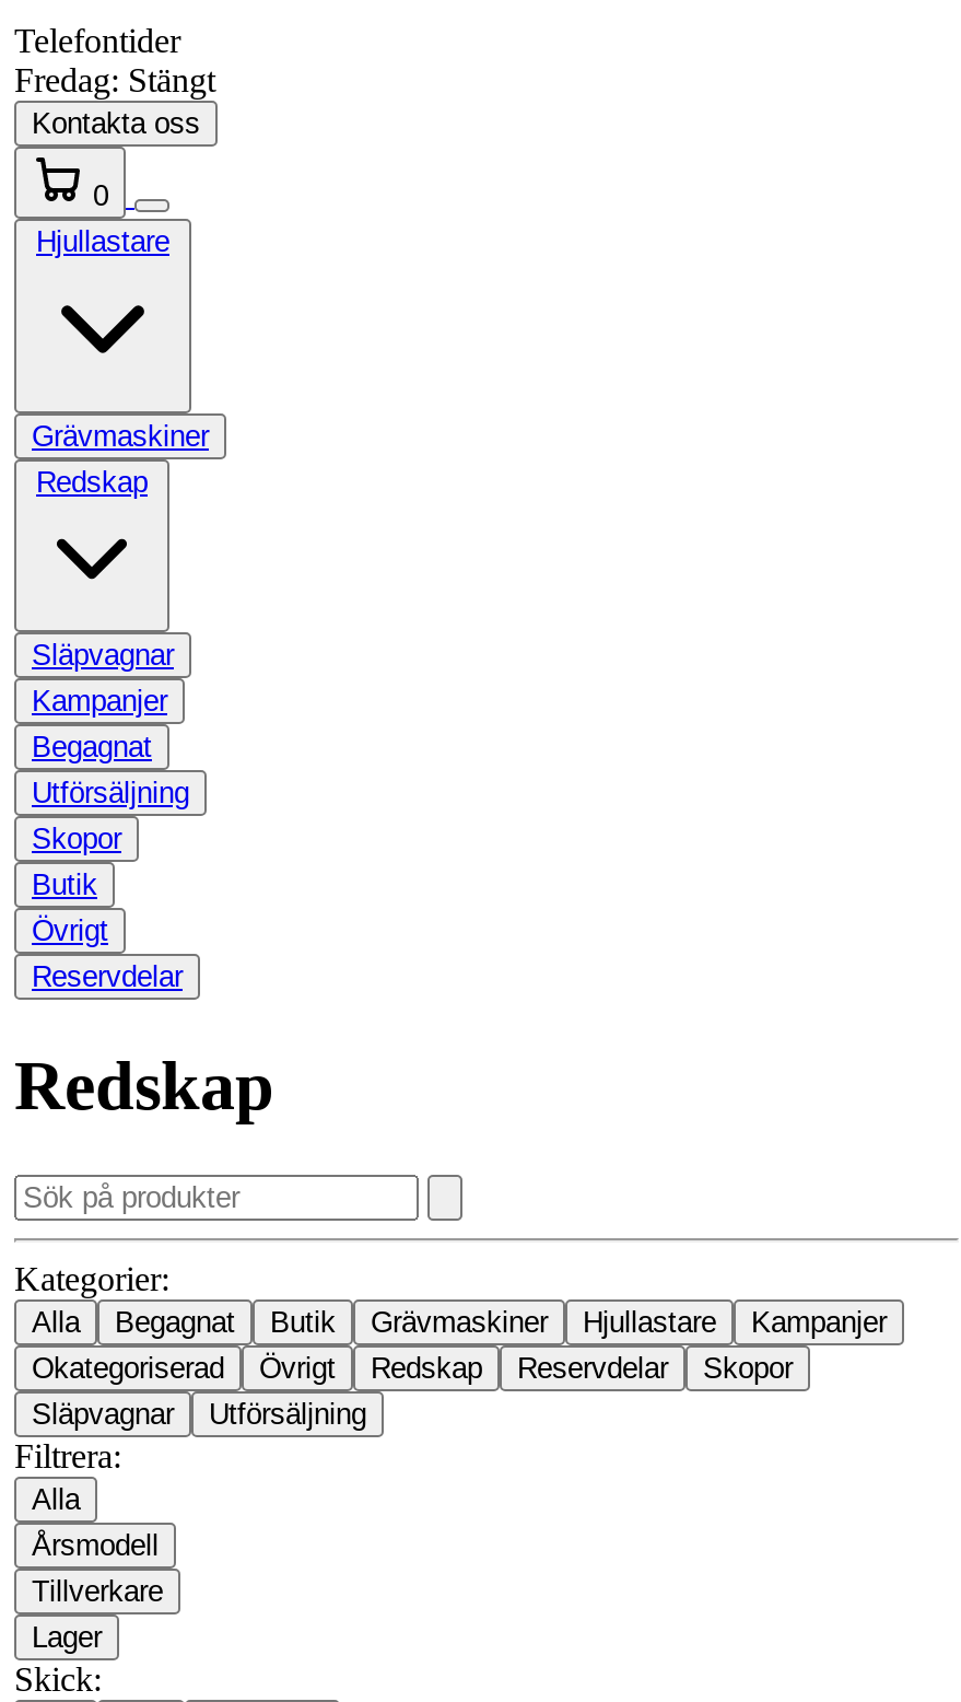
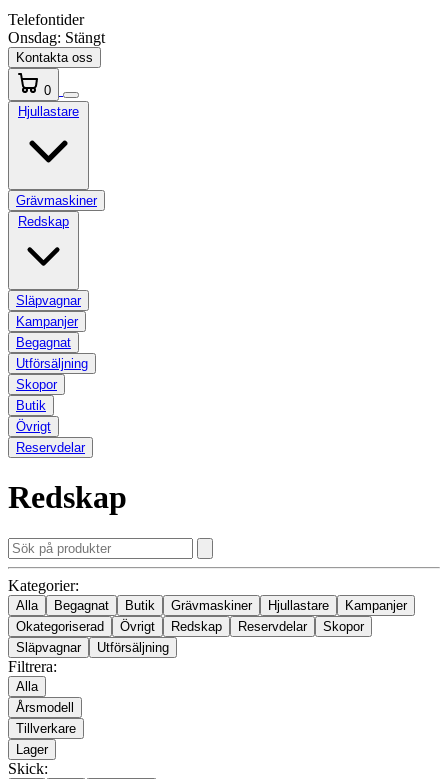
- Fredag: Stängt
+ Onsdag: Stängt
